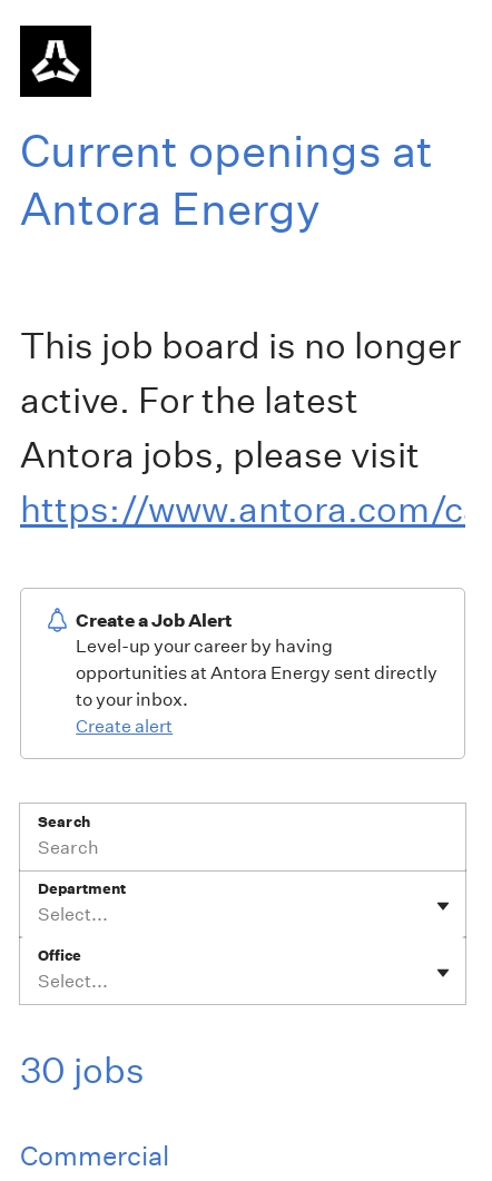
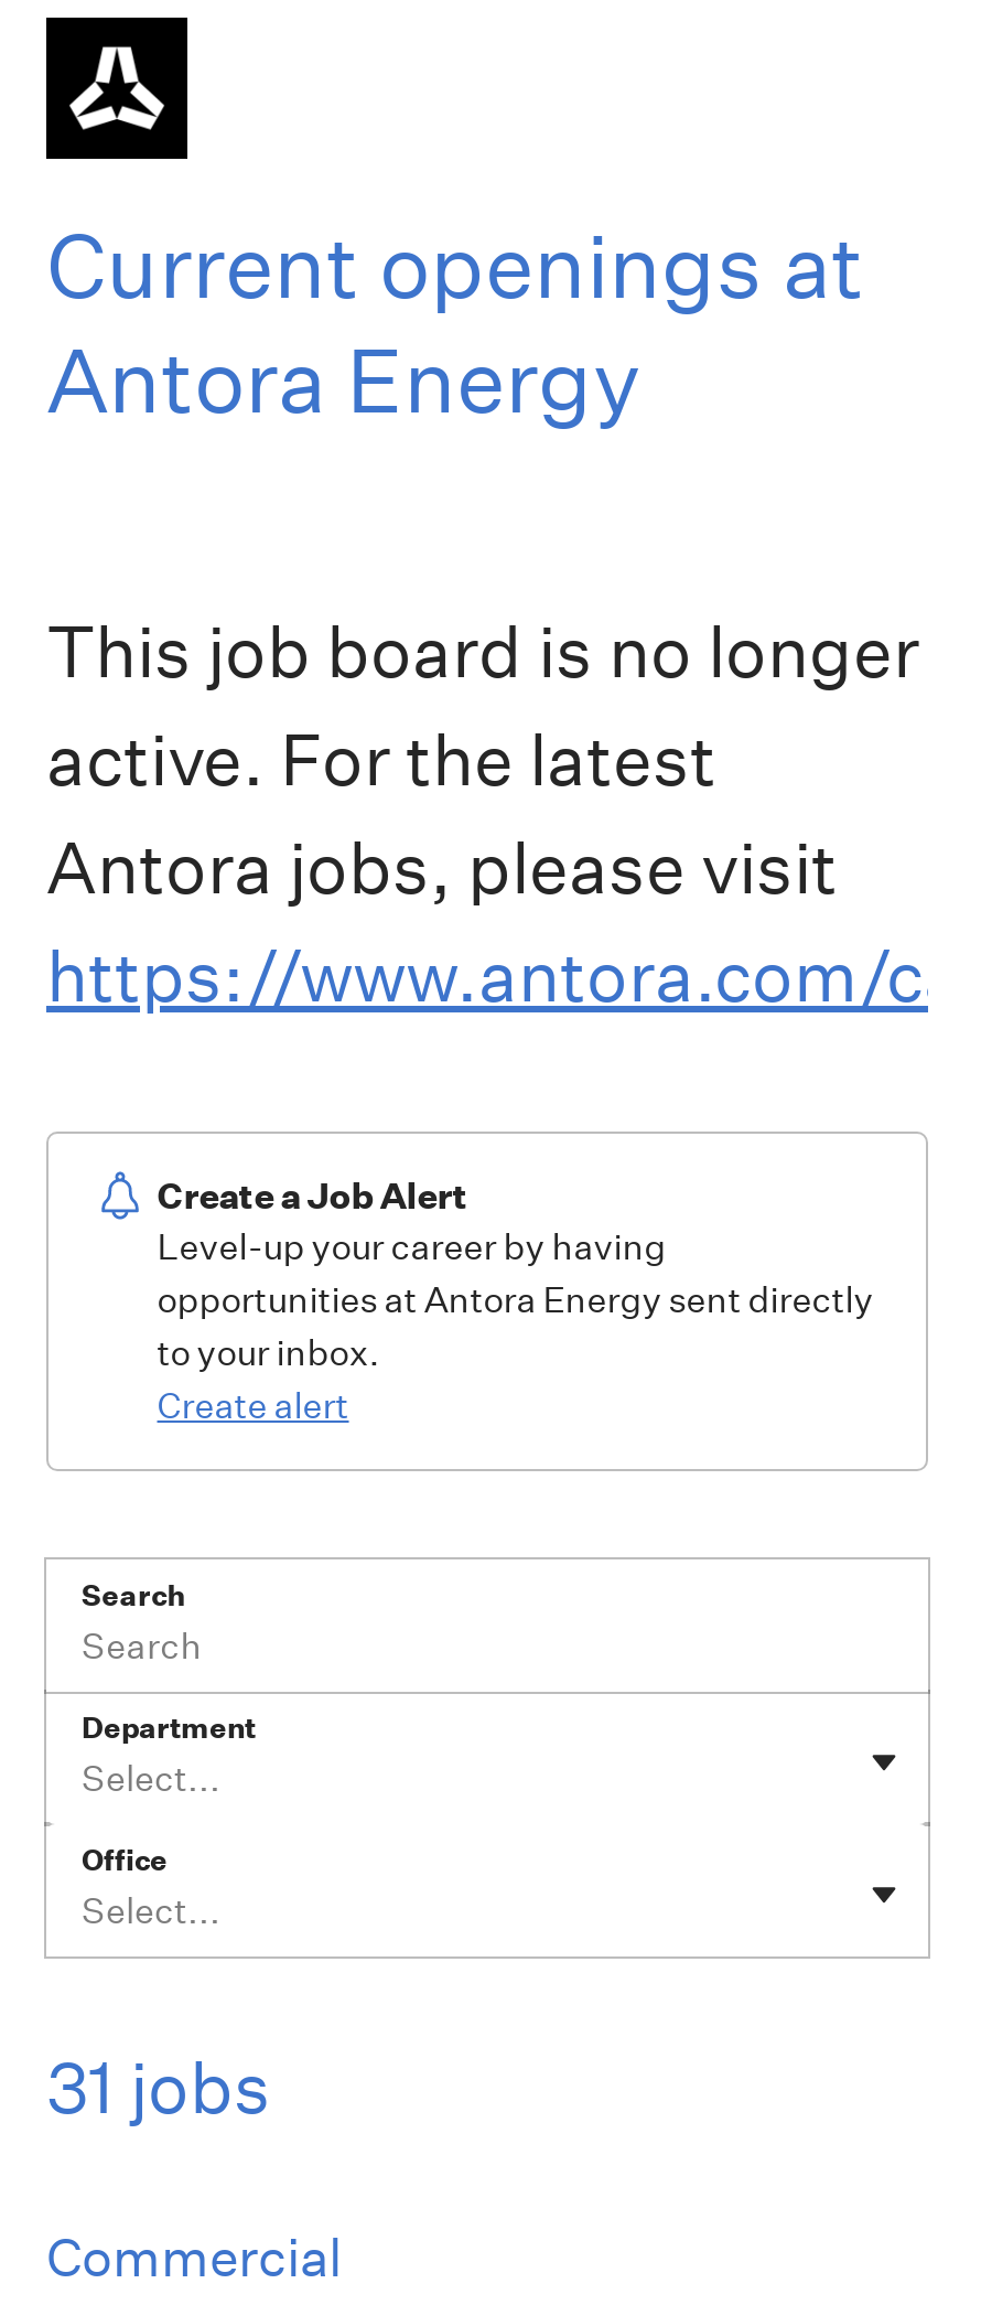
- 30 jobs
+ 31 jobs
